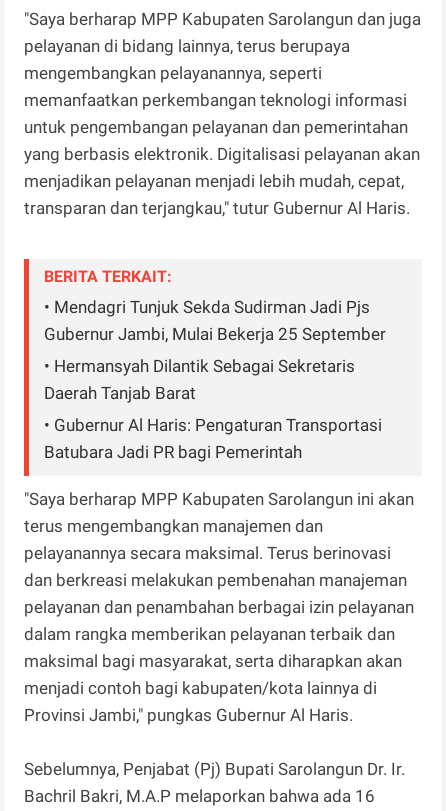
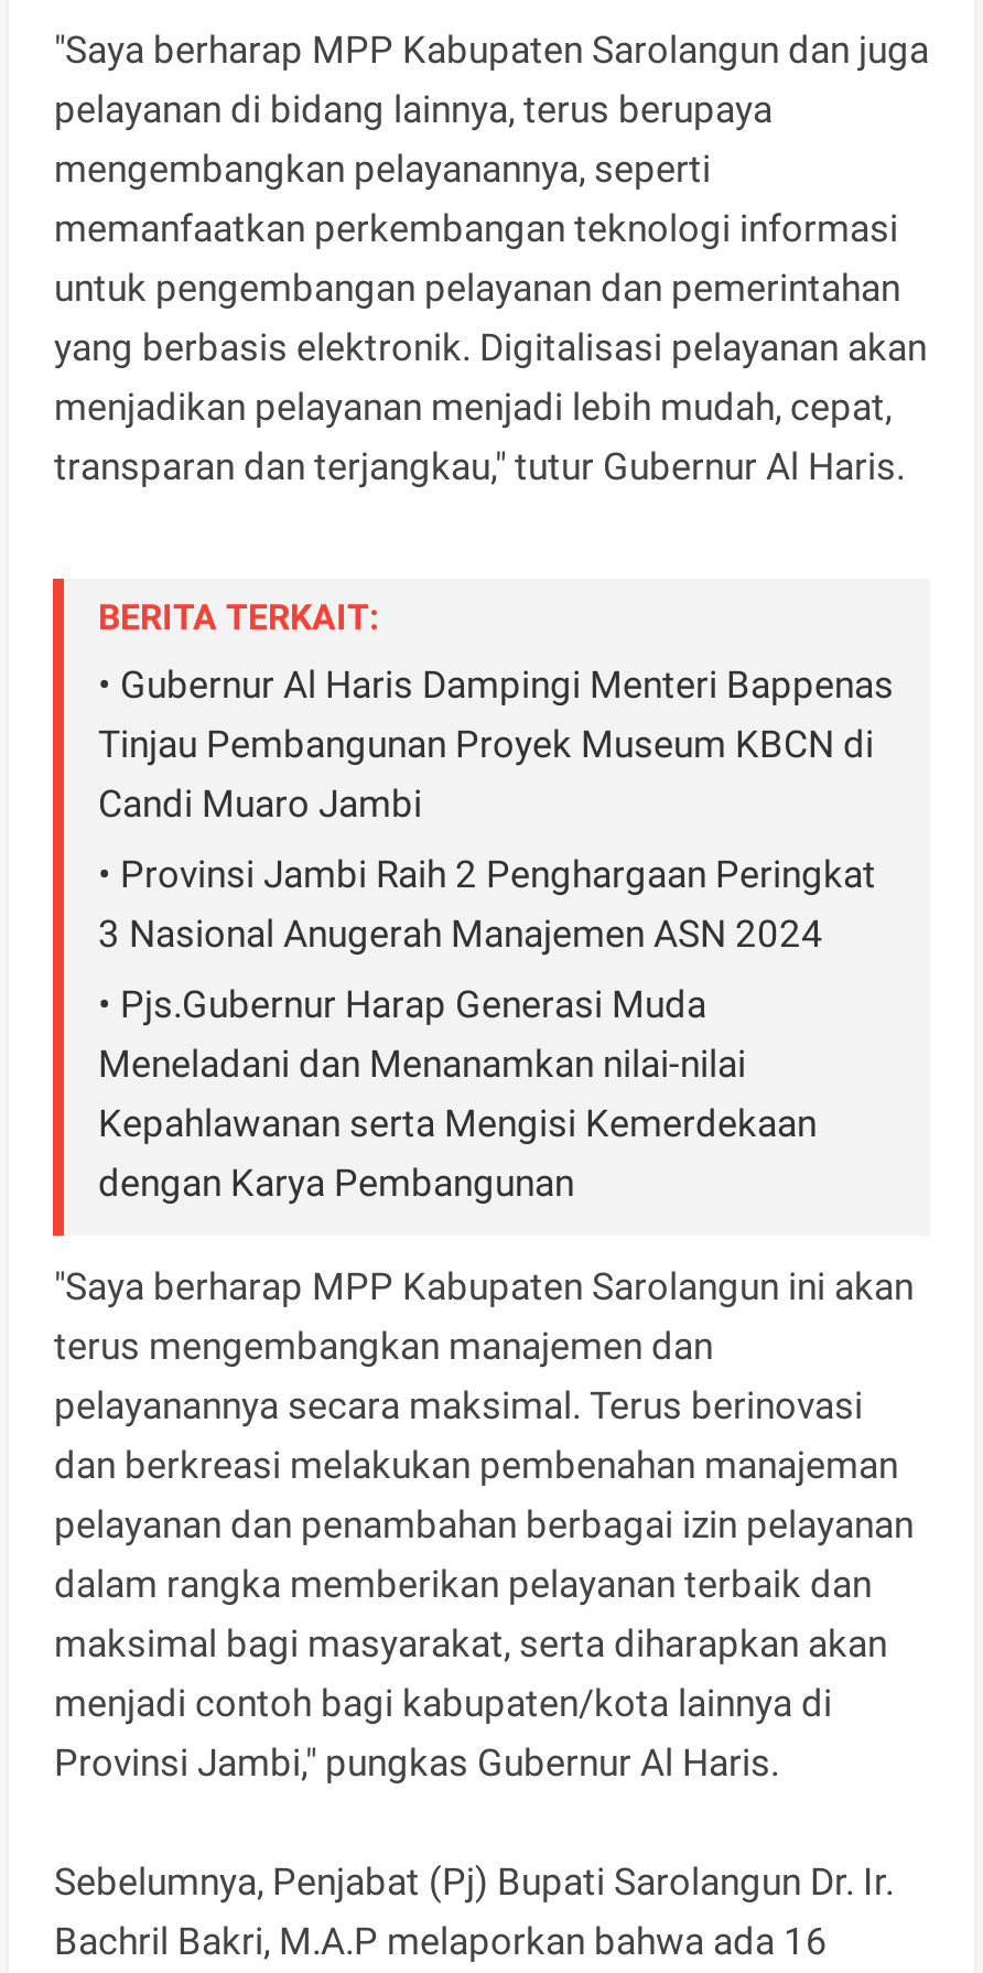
- • Mendagri Tunjuk Sekda Sudirman Jadi Pjs
- Gubernur Jambi, Mulai Bekerja 25 September
+ • Gubernur Al Haris Dampingi Menteri Bappenas
+ Tinjau Pembangunan Proyek Museum KBCN di
+ Candi Muaro Jambi

- • Hermansyah Dilantik Sebagai Sekretaris
- Daerah Tanjab Barat
+ • Provinsi Jambi Raih 2 Penghargaan Peringkat
+ 3 Nasional Anugerah Manajemen ASN 2024

- • Gubernur Al Haris: Pengaturan Transportasi
- Batubara Jadi PR bagi Pemerintah
+ • Pjs.Gubernur Harap Generasi Muda
+ Meneladani dan Menanamkan nilai-nilai
+ Kepahlawanan serta Mengisi Kemerdekaan
+ dengan Karya Pembangunan
